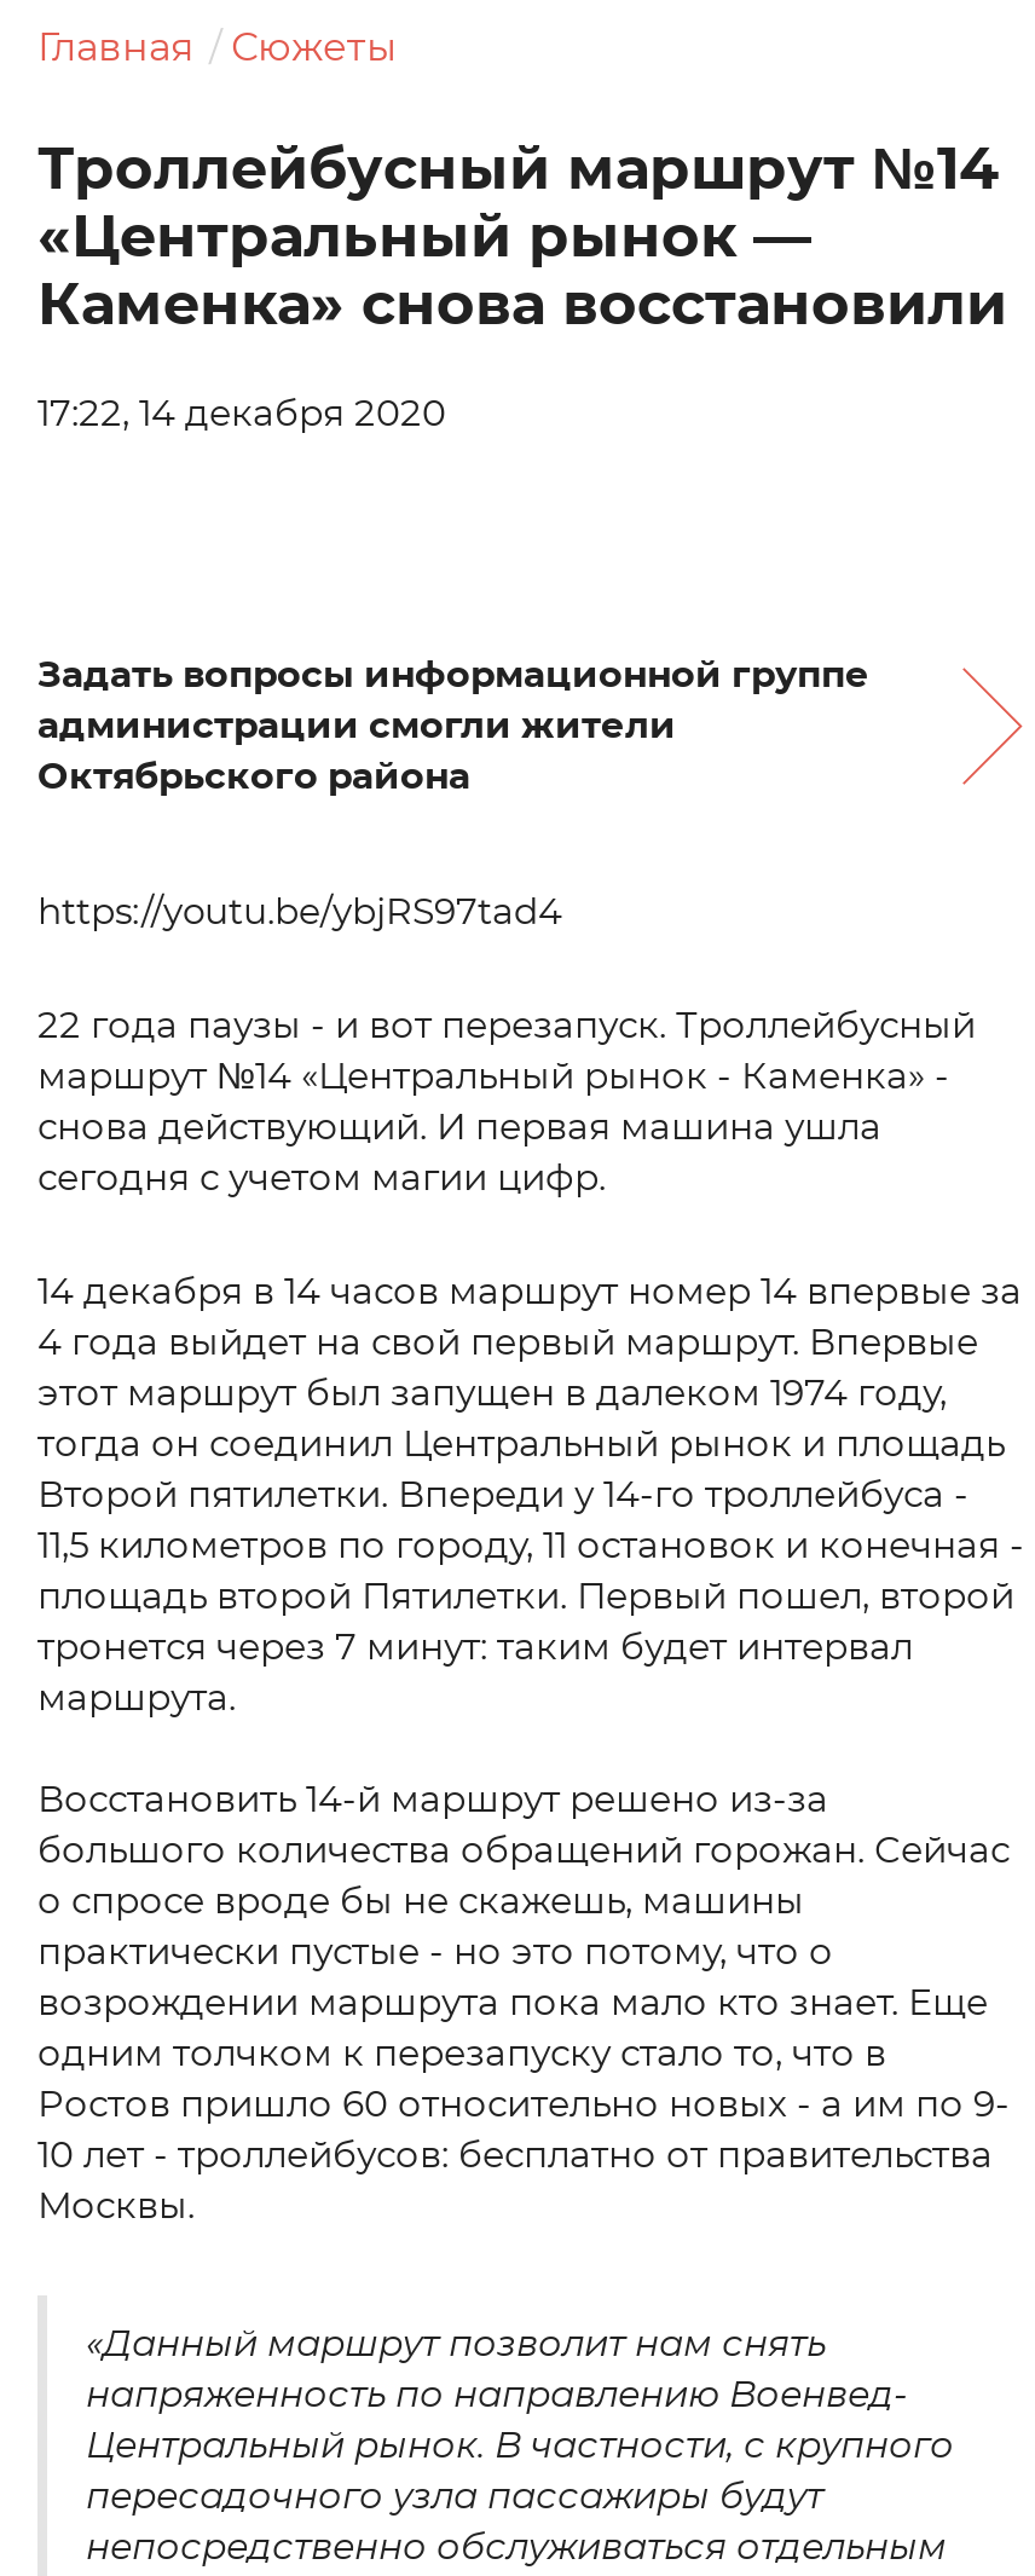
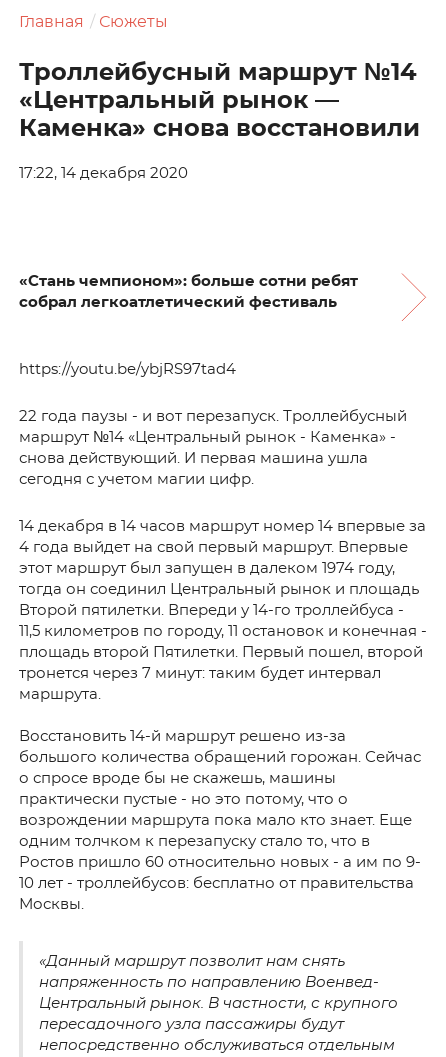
- Задать вопросы информационной группе
- администрации смогли жители
- Октябрьского района
+ «Стань чемпионом»: больше сотни ребят
+ собрал легкоатлетический фестиваль
